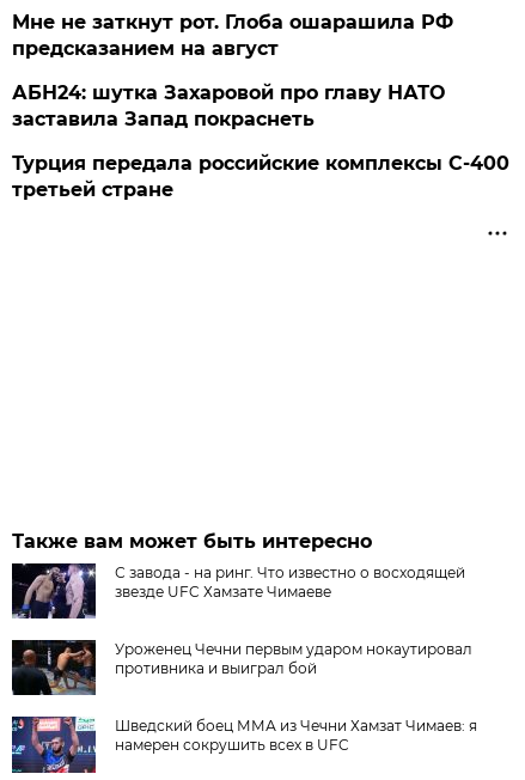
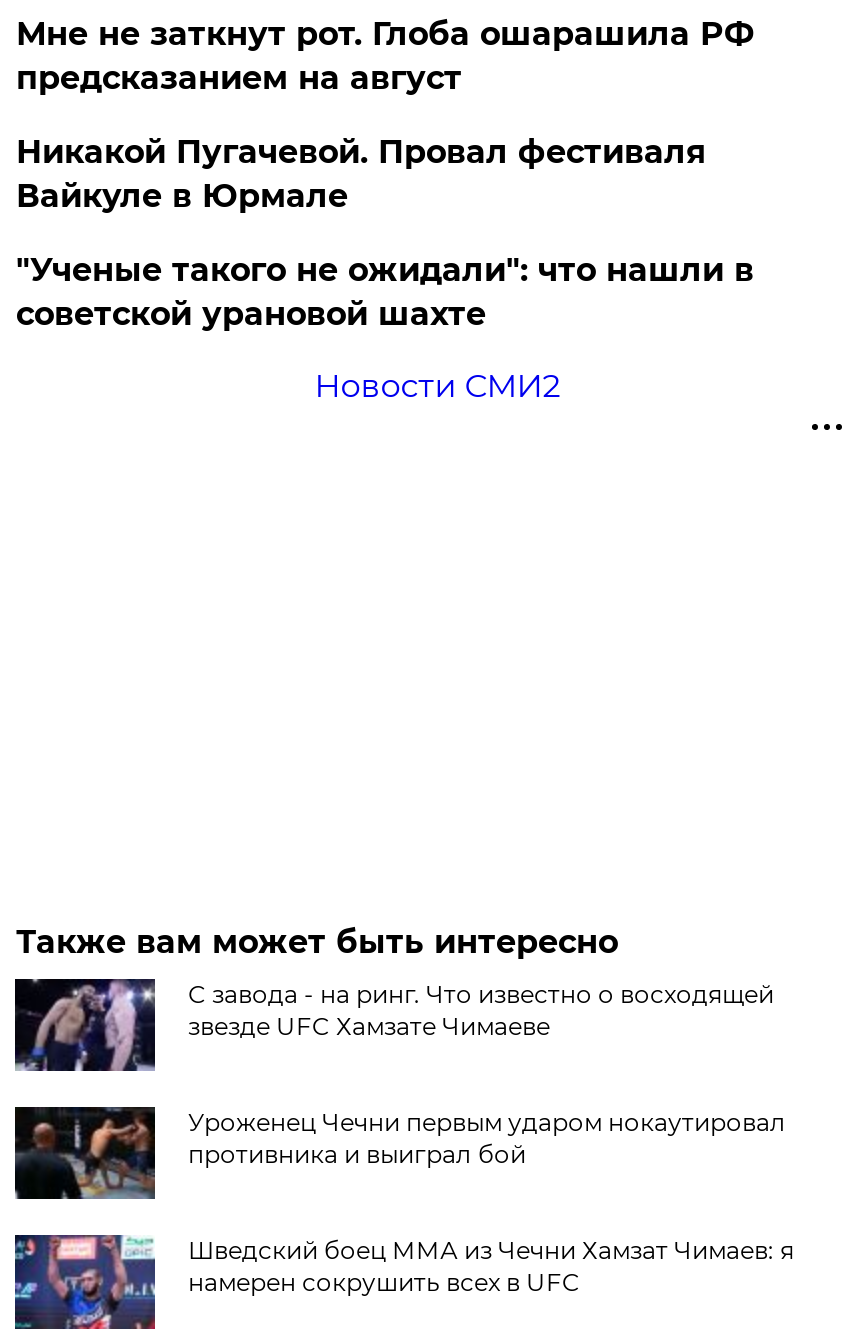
- АБН24: шутка Захаровой про главу НАТО
- заставила Запад покраснеть
- Турция передала российские комплексы С-400
- третьей стране
+ Никакой Пугачевой. Провал фестиваля
+ Вайкуле в Юрмале
+ "Ученые такого не ожидали": что нашли в
+ советской урановой шахте
+ Новости СМИ2
